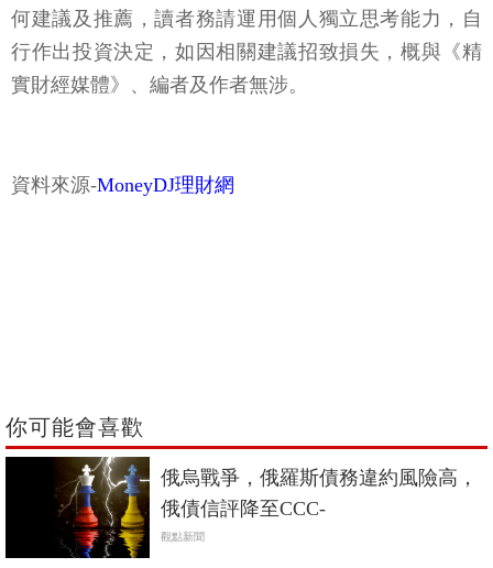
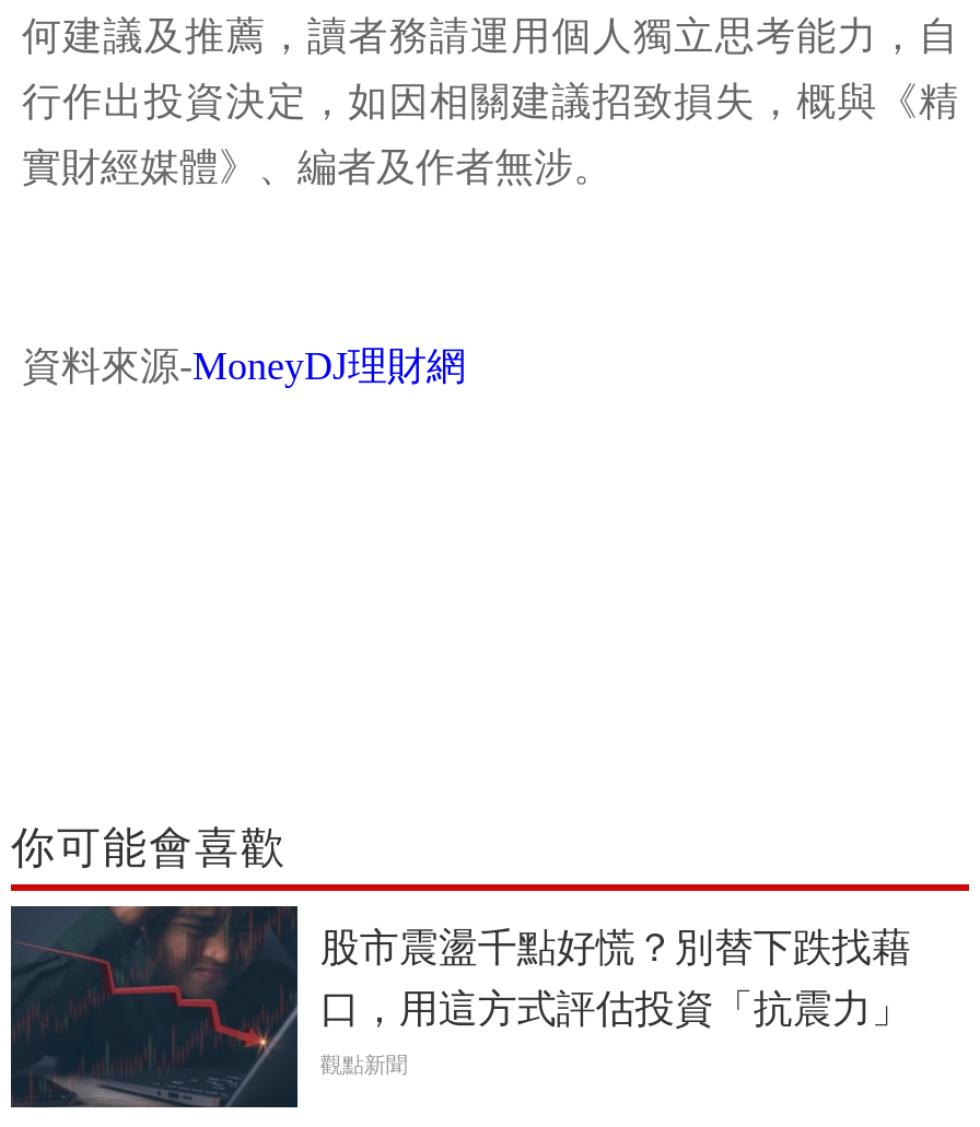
- [image]
- 俄烏戰爭，俄羅斯債務違約風險高，
- 俄債信評降至CCC-
+ [image]
+ 股市震盪千點好慌？別替下跌找藉
+ 口，用這方式評估投資「抗震力」
